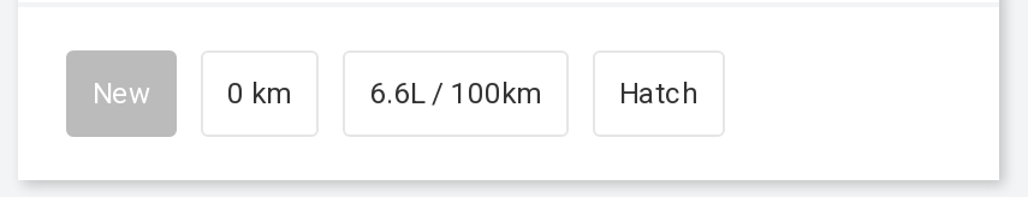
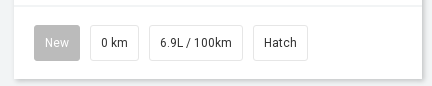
- 6.6L / 100km
+ 6.9L / 100km
